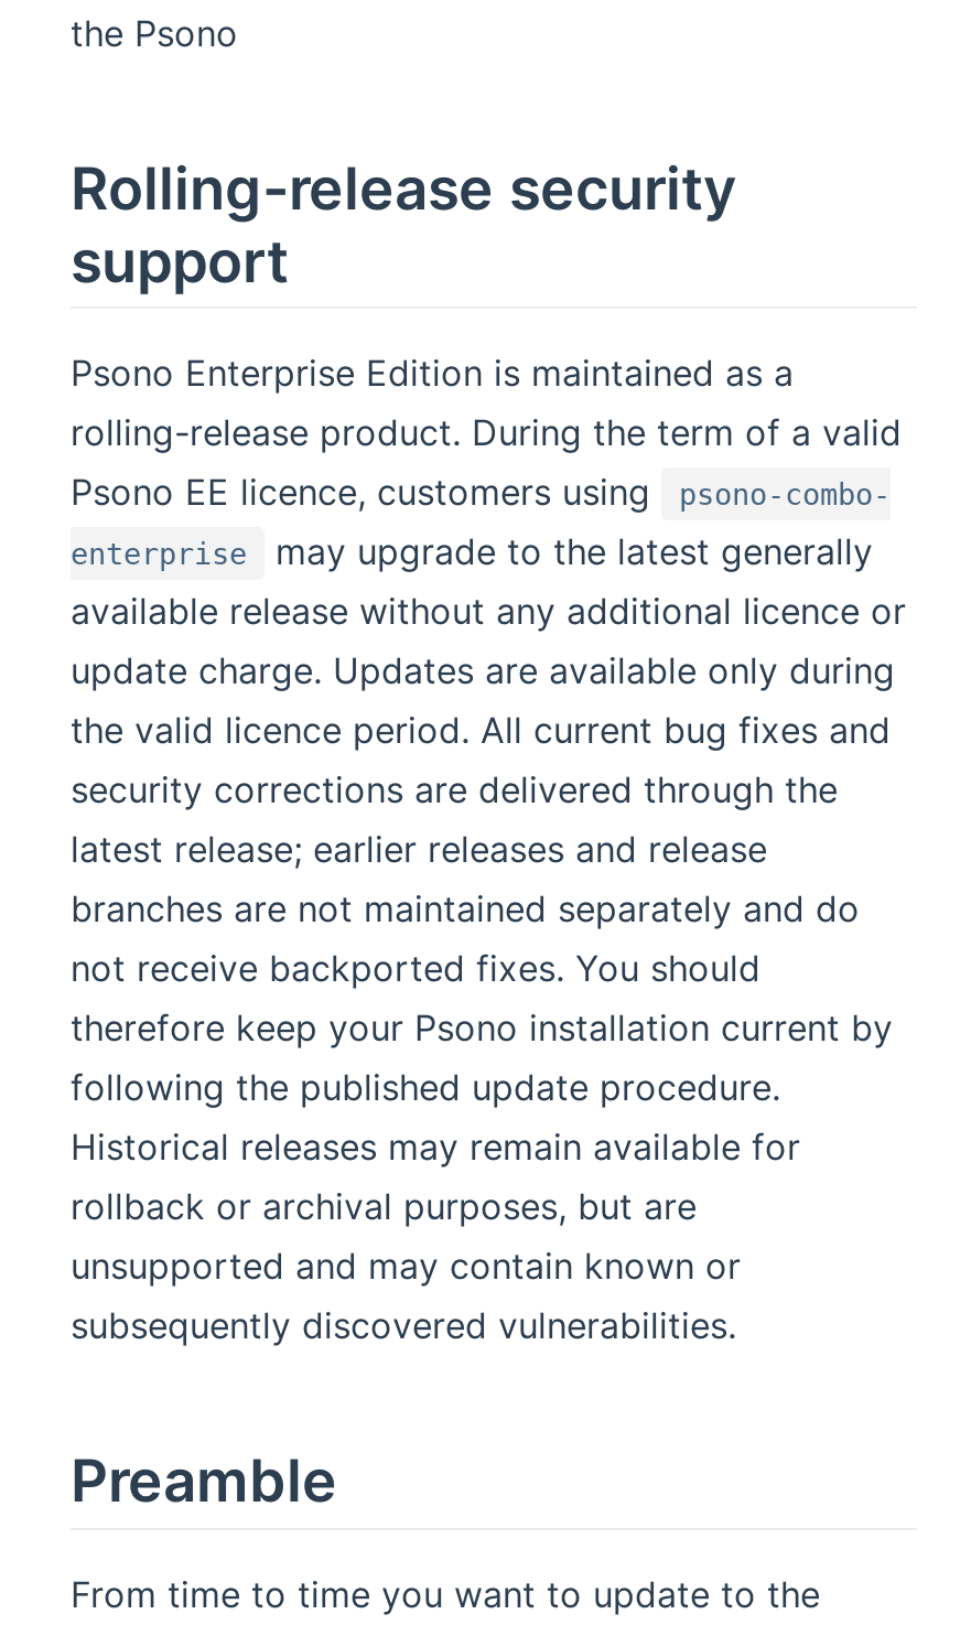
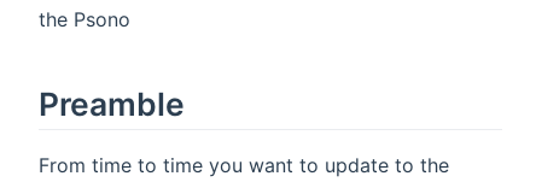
- Rolling-release security
- support
- Psono Enterprise Edition is maintained as a
- rolling-release product. During the term of a valid
- Psono EE licence, customers using psono-combo-
- enterprise may upgrade to the latest generally
- available release without any additional licence or
- update charge. Updates are available only during
- the valid licence period. All current bug fixes and
- security corrections are delivered through the
- latest release; earlier releases and release
- branches are not maintained separately and do
- not receive backported fixes. You should
- therefore keep your Psono installation current by
- following the published update procedure.
- Historical releases may remain available for
- rollback or archival purposes, but are
- unsupported and may contain known or
- subsequently discovered vulnerabilities.
